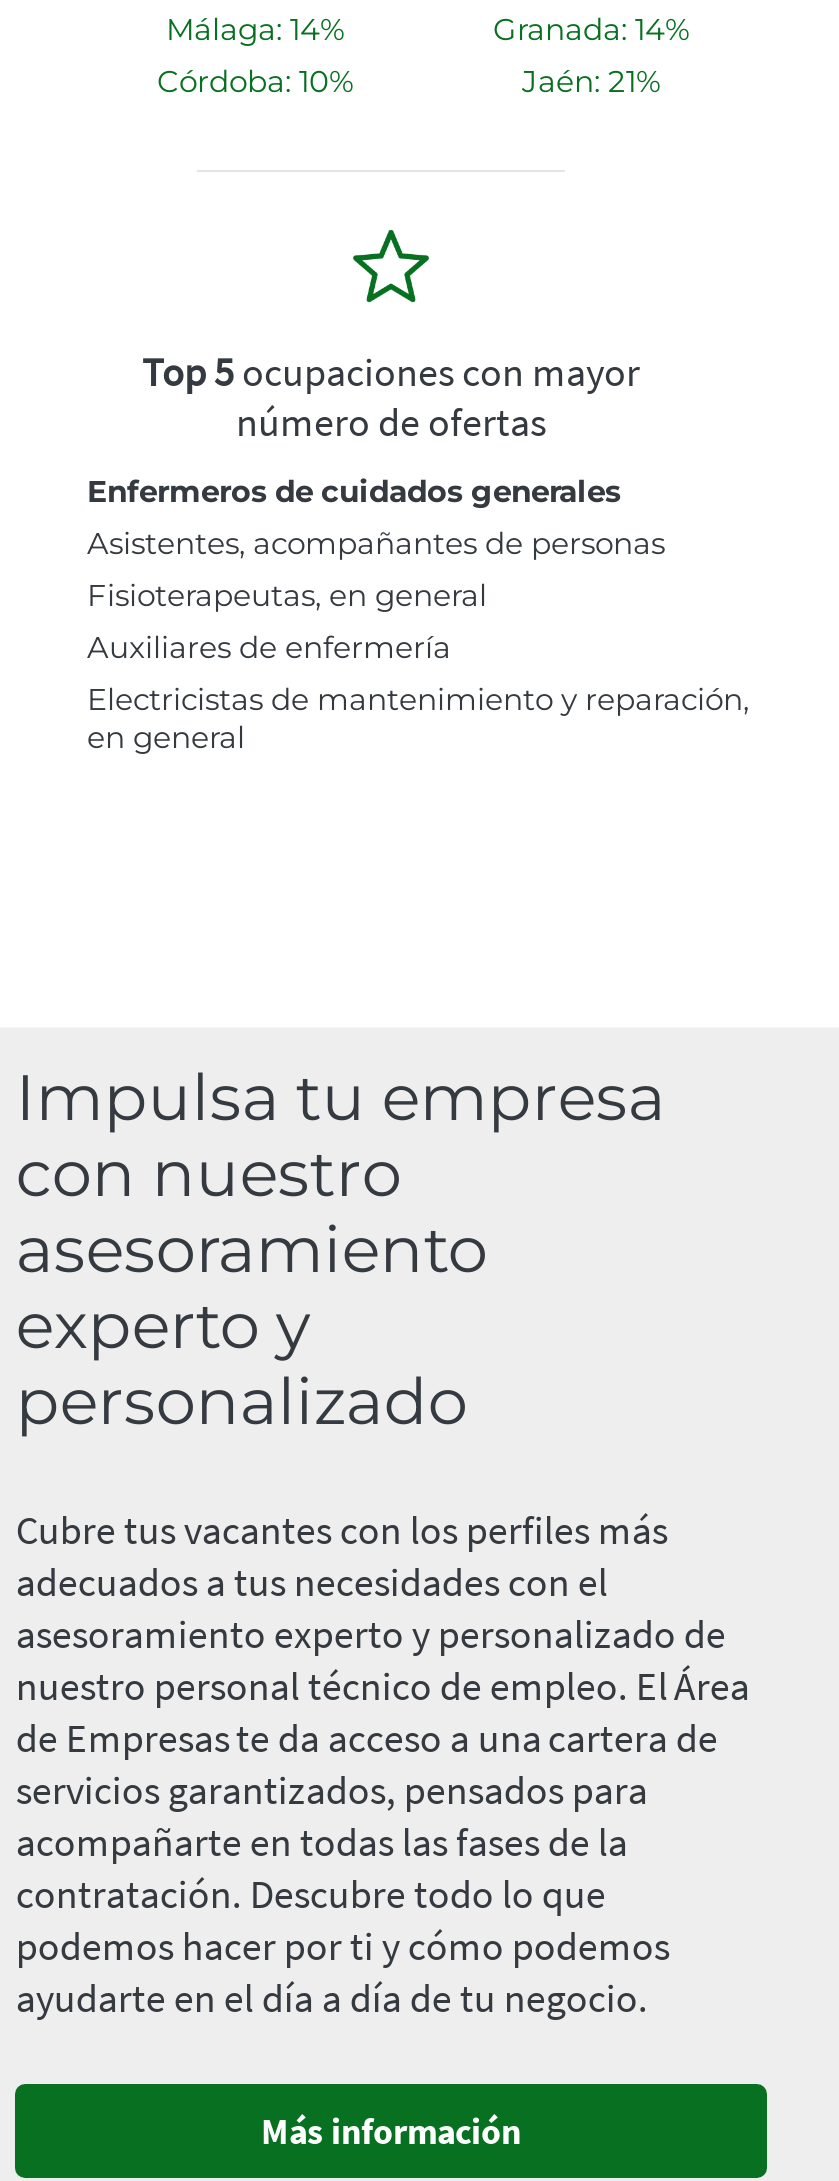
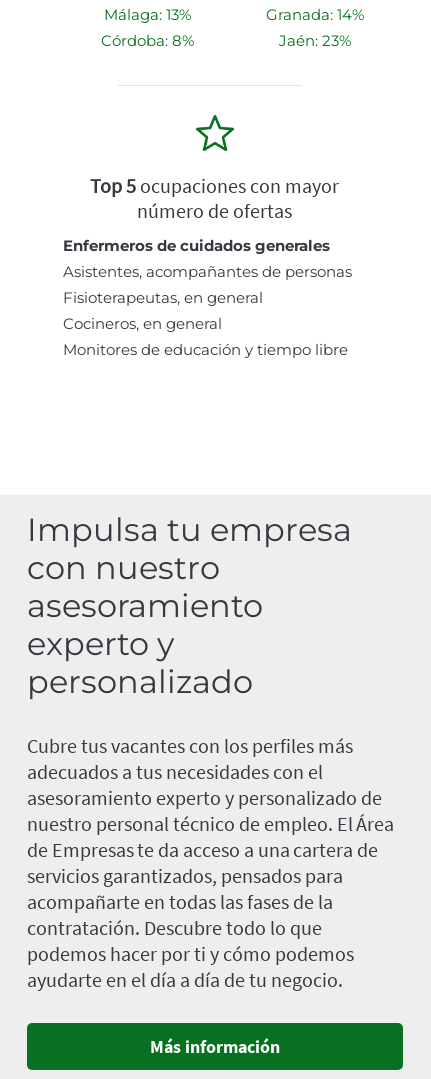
- Málaga: 14%
+ Málaga: 13%

- Córdoba: 10%
+ Córdoba: 8%

- Jaén: 21%
+ Jaén: 23%

- Auxiliares de enfermería
- Electricistas de mantenimiento y reparación,
- en general
+ Cocineros, en general
+ Monitores de educación y tiempo libre
